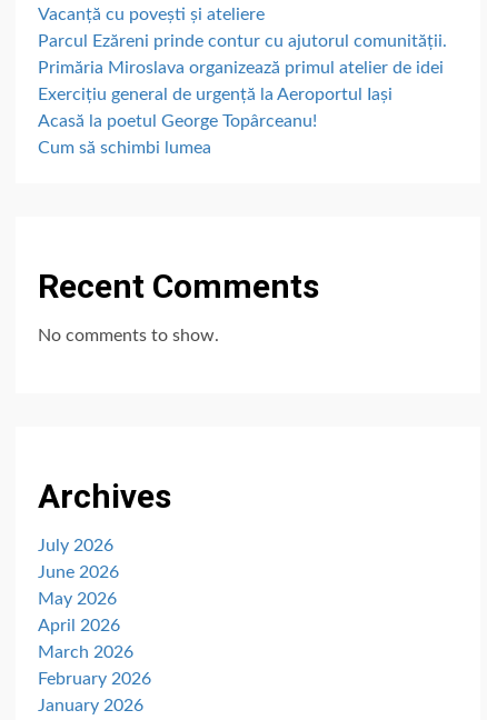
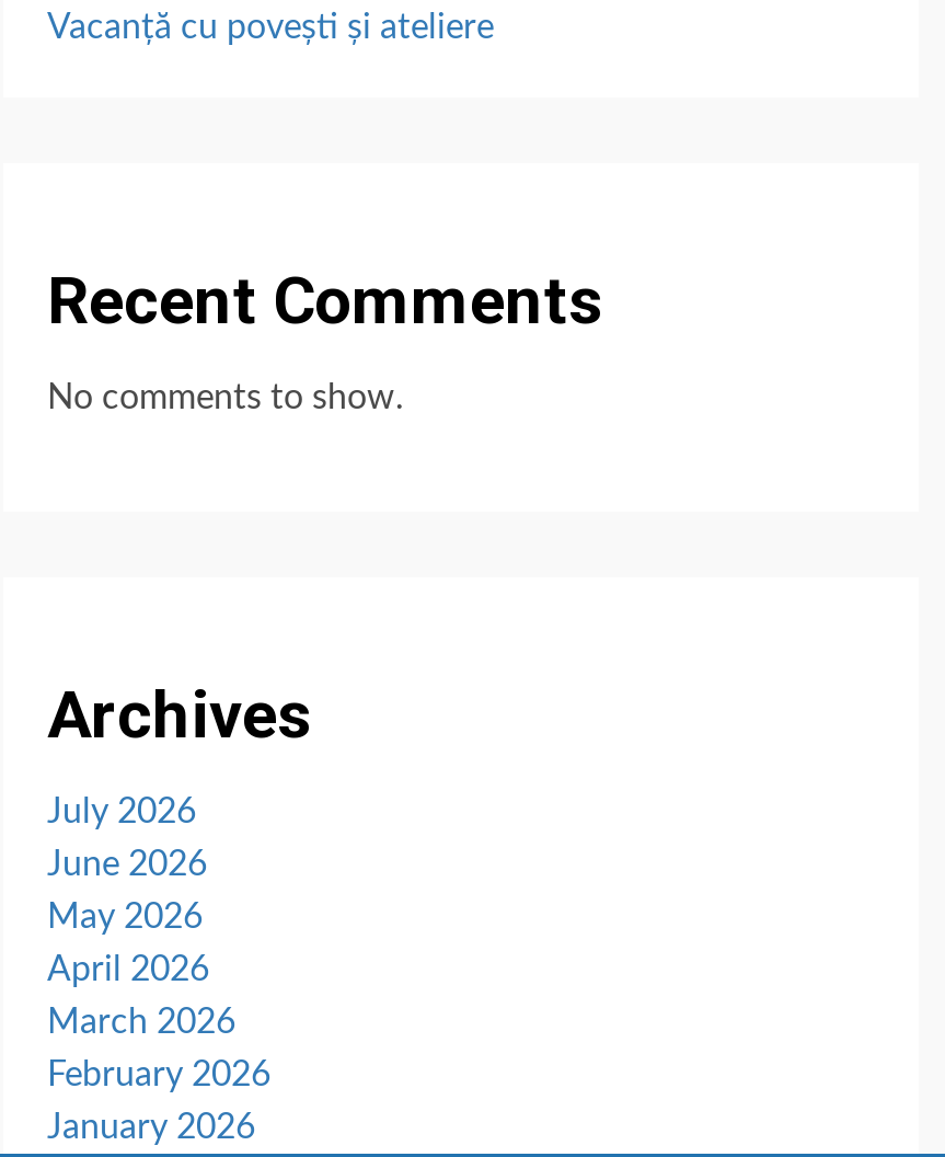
- Parcul Ezăreni prinde contur cu ajutorul comunității.
- Primăria Miroslava organizează primul atelier de idei
- Exercițiu general de urgență la Aeroportul Iași
- Acasă la poetul George Topârceanu!
- Cum să schimbi lumea
